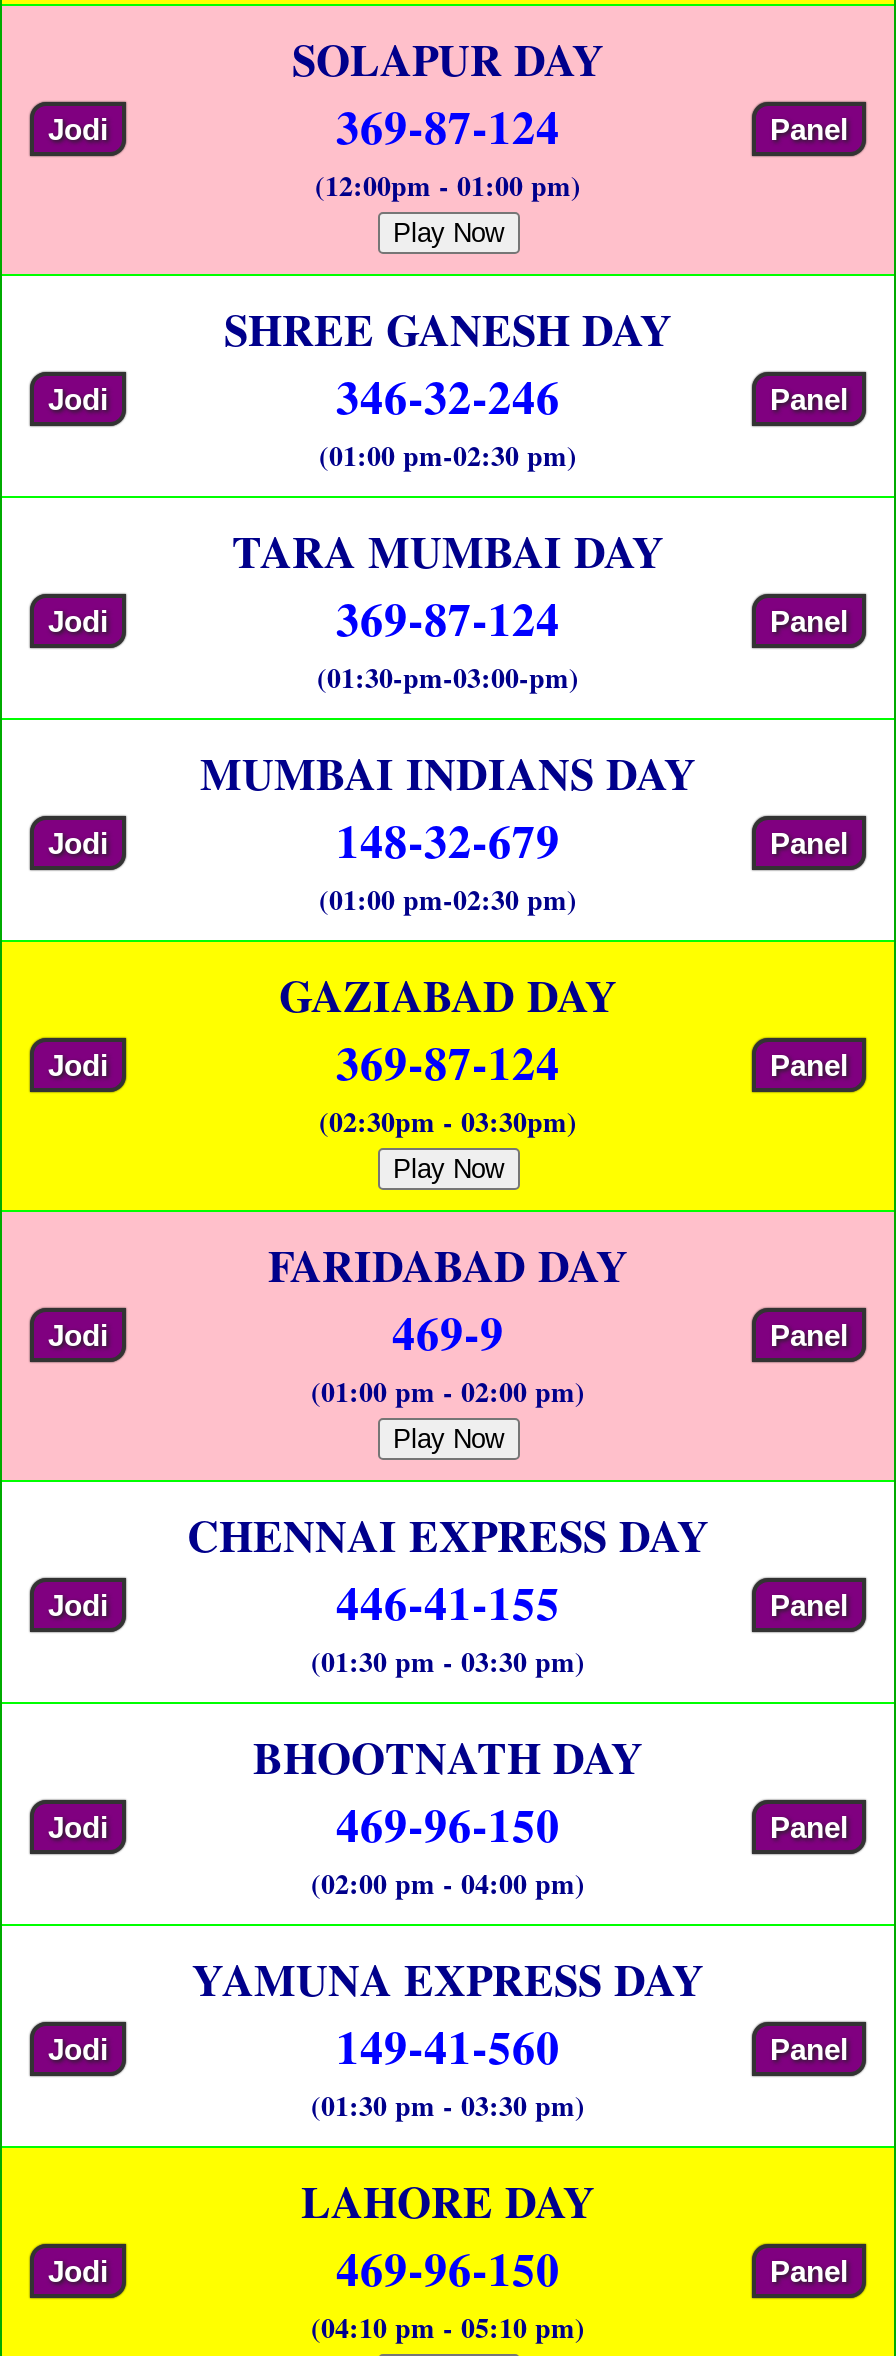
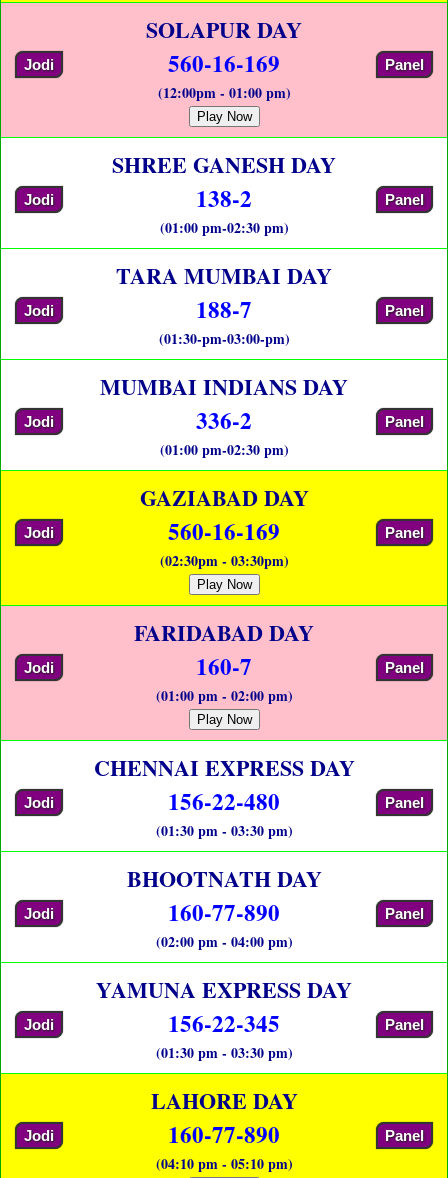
- 369-87-124
+ 560-16-169

- 346-32-246
+ 138-2

- 369-87-124
+ 188-7

- 148-32-679
+ 336-2

- 369-87-124
+ 560-16-169

- 469-9
+ 160-7

- 446-41-155
+ 156-22-480

- 469-96-150
+ 160-77-890

- 149-41-560
+ 156-22-345

- 469-96-150
+ 160-77-890
